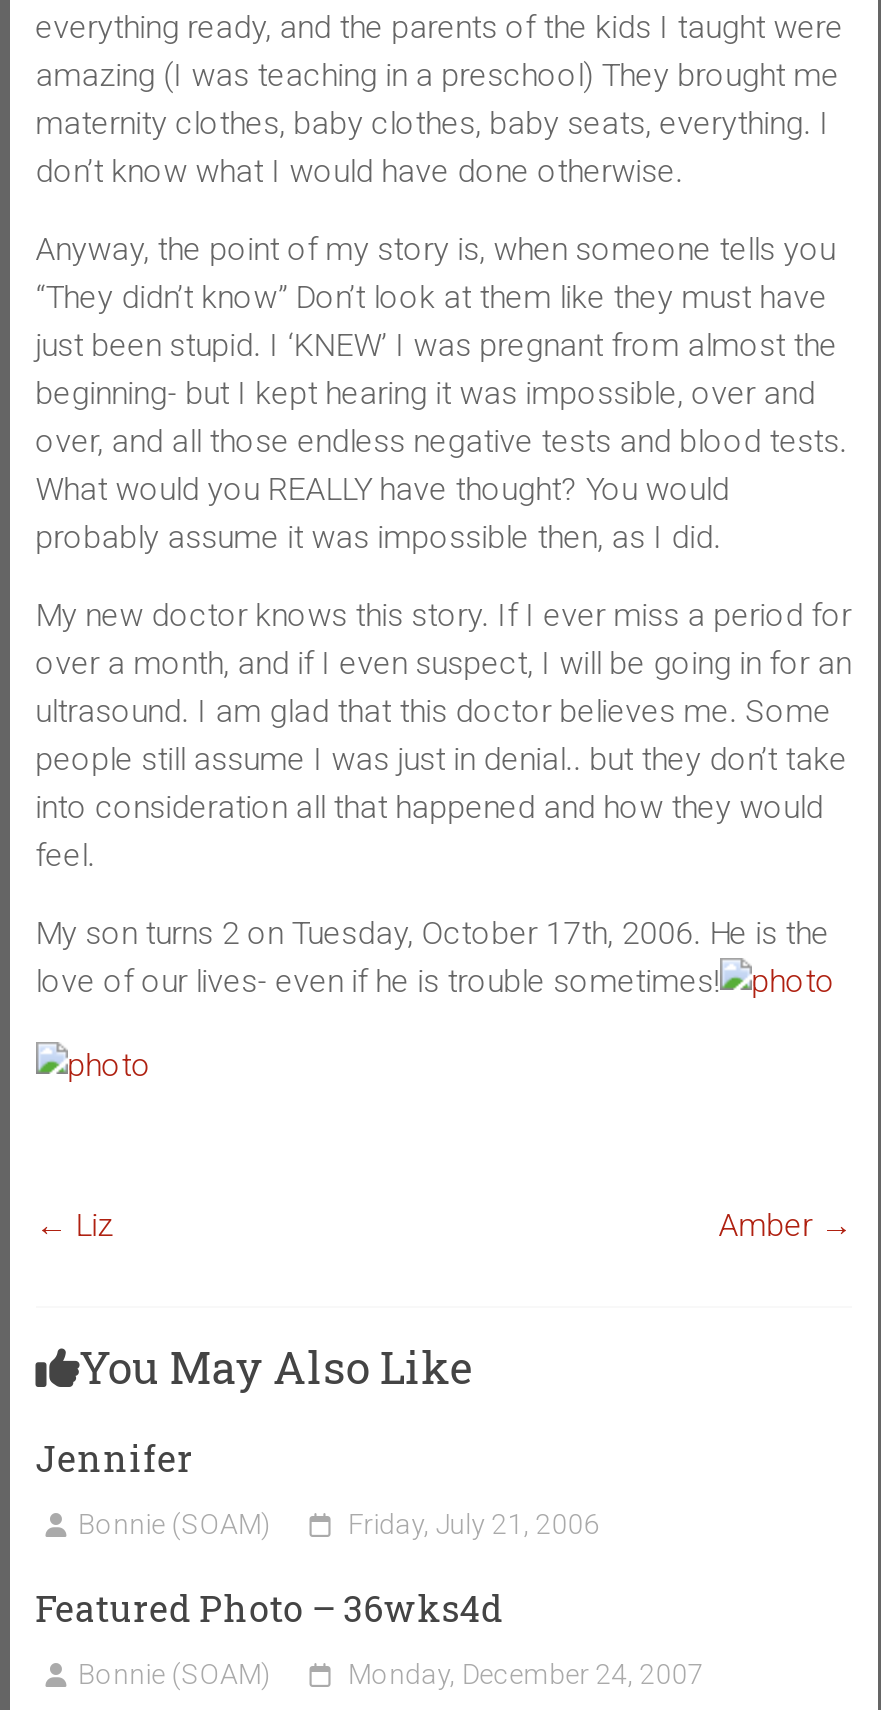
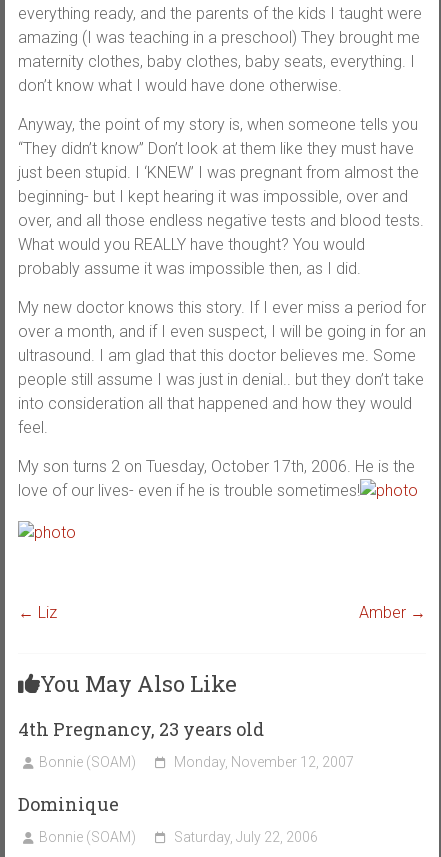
- Jennifer
+ 4th Pregnancy, 23 years old

- Friday, July 21, 2006
+ Monday, November 12, 2007

- Featured Photo – 36wks4d
+ Dominique

- Monday, December 24, 2007
+ Saturday, July 22, 2006
